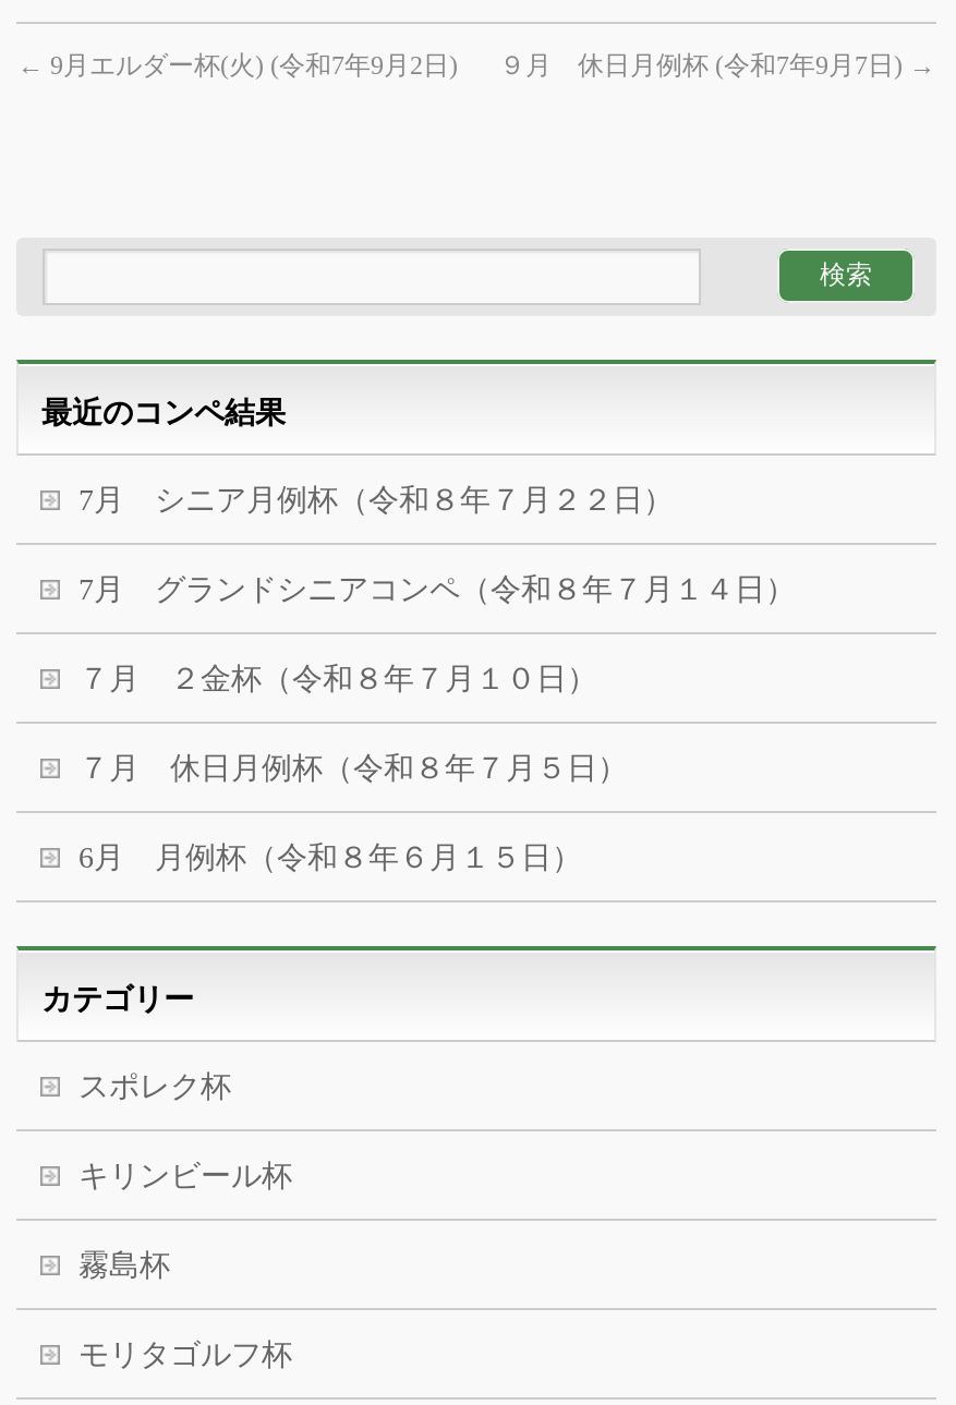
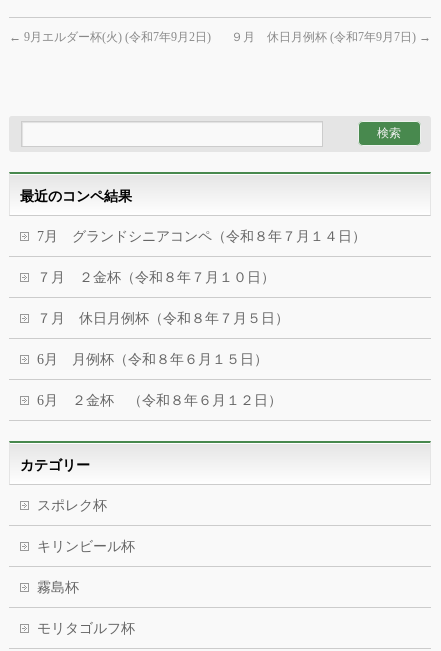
- 7月 シニア月例杯（令和８年７月２２日）

moved up: 7月 グランドシニアコンペ（令和８年７月１４日） | ７月 ２金杯（令和８年７月１０日） | ７月 休日月例杯（令和８年７月５日） | 6月 月例杯（令和８年６月１５日）

+ 6月 ２金杯 （令和８年６月１２日）
